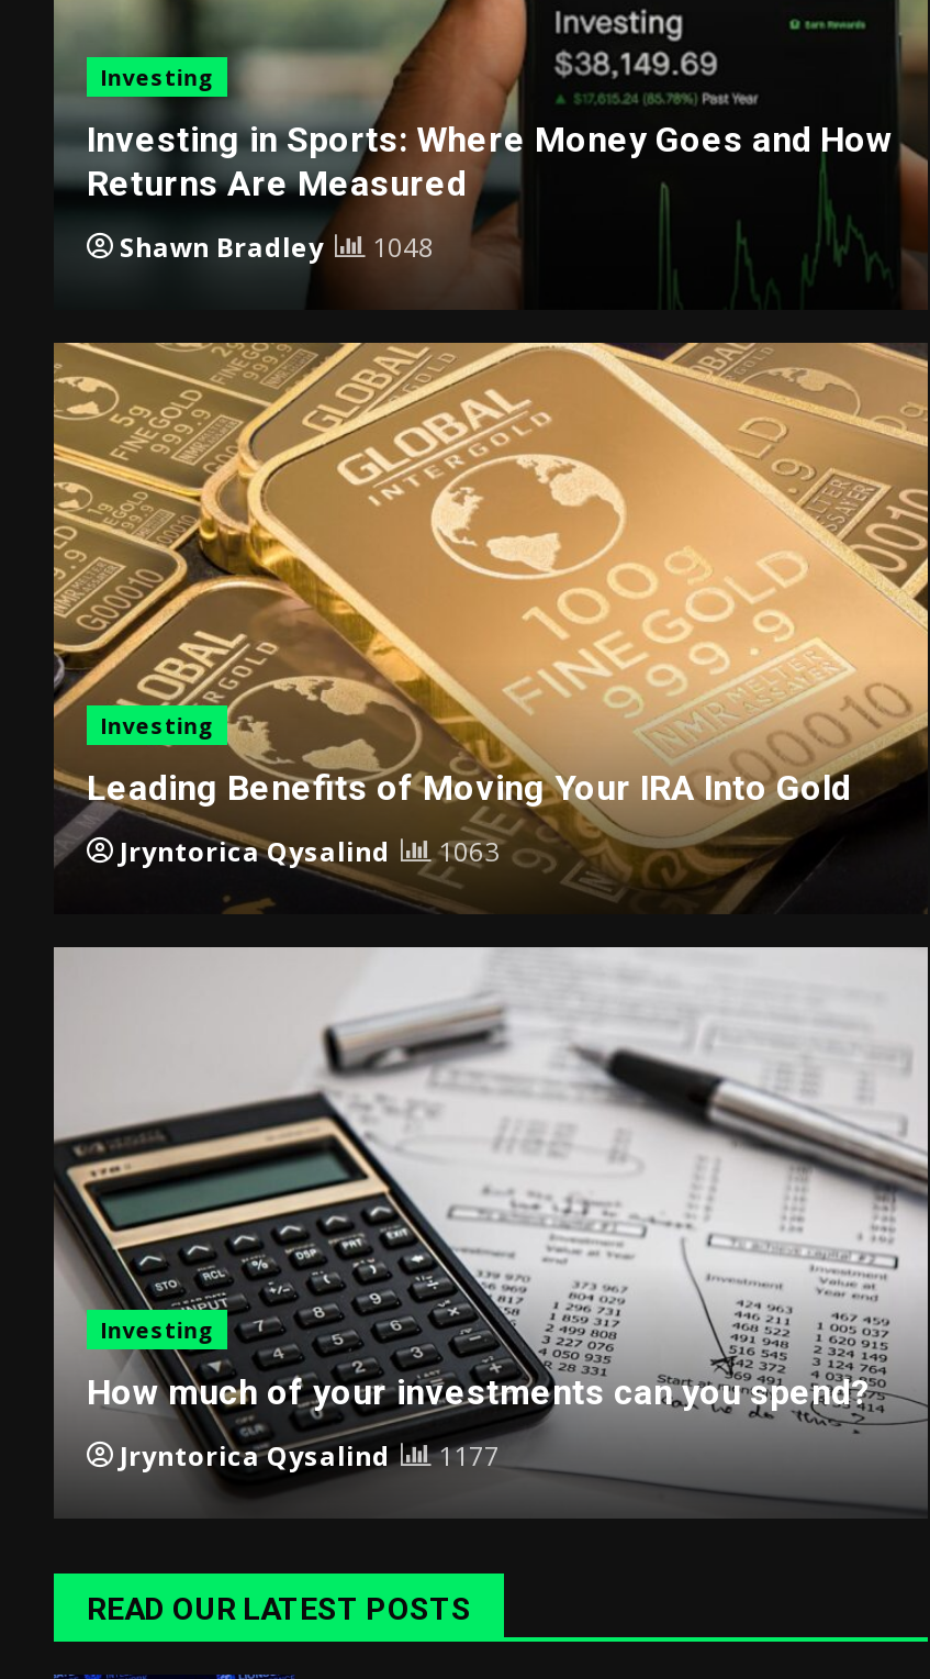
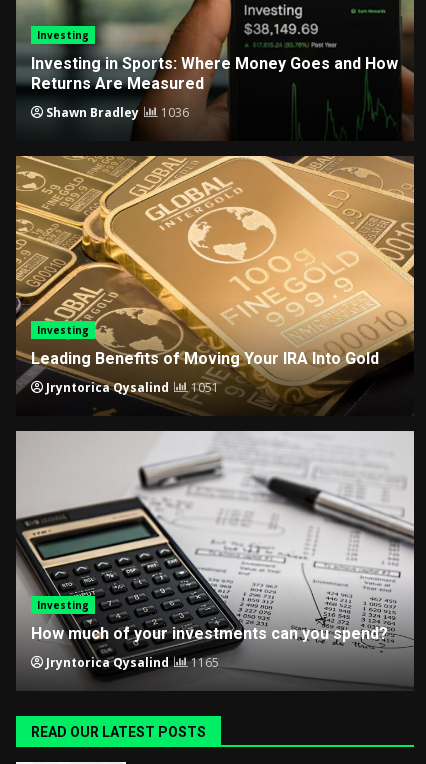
- Shawn Bradley 1048
+ Shawn Bradley 1036

- Jryntorica Qysalind 1063
+ Jryntorica Qysalind 1051

- Jryntorica Qysalind 1177
+ Jryntorica Qysalind 1165
